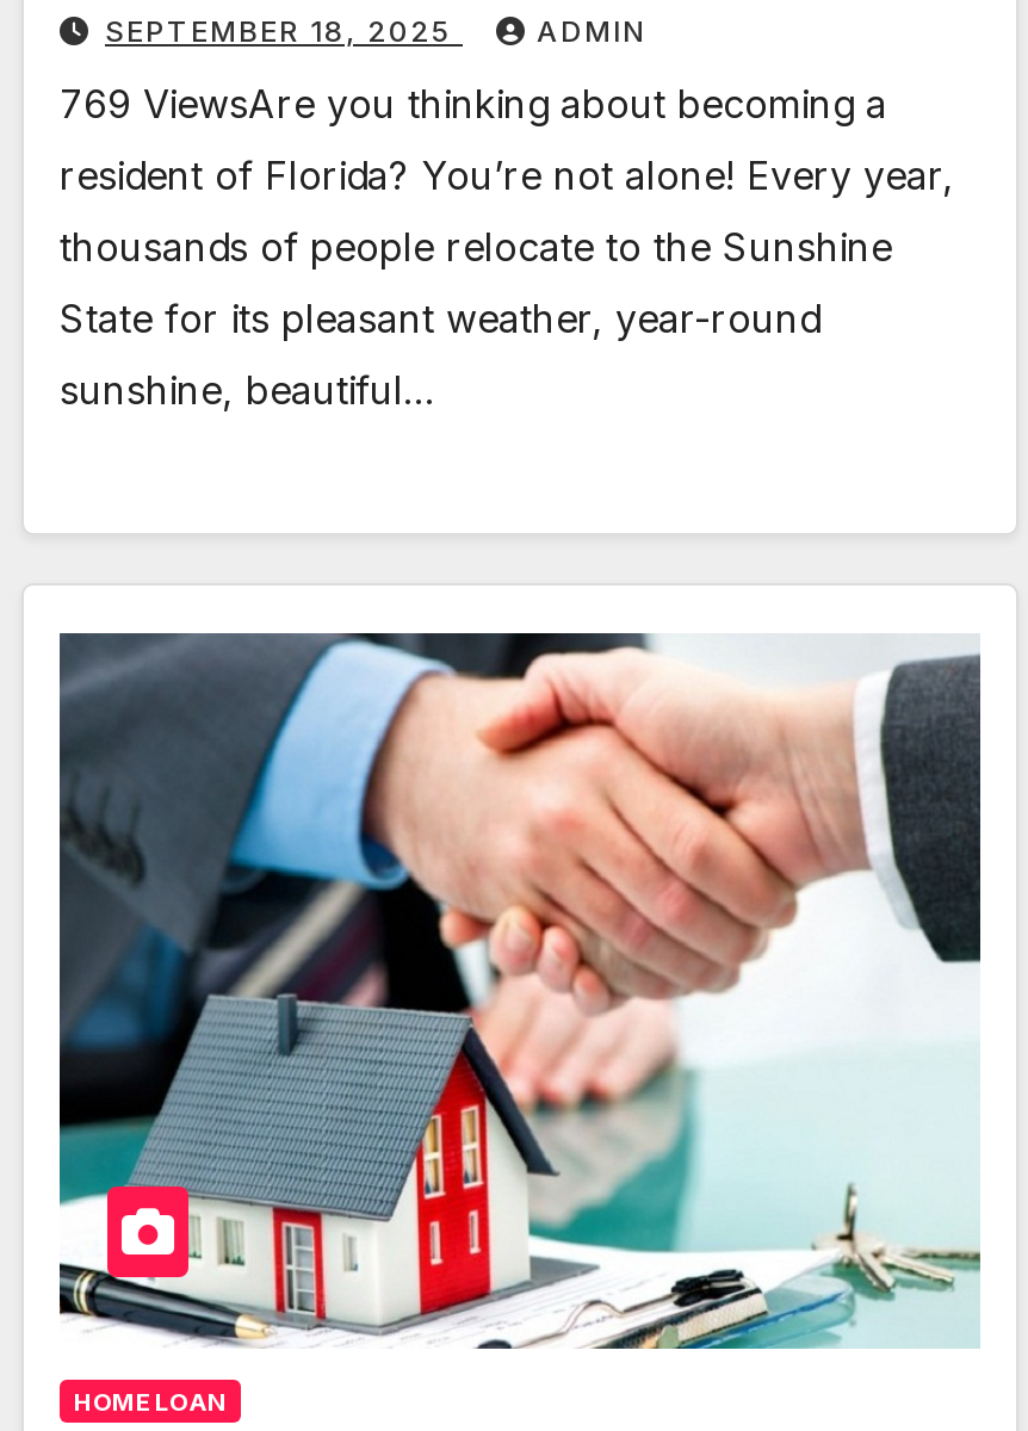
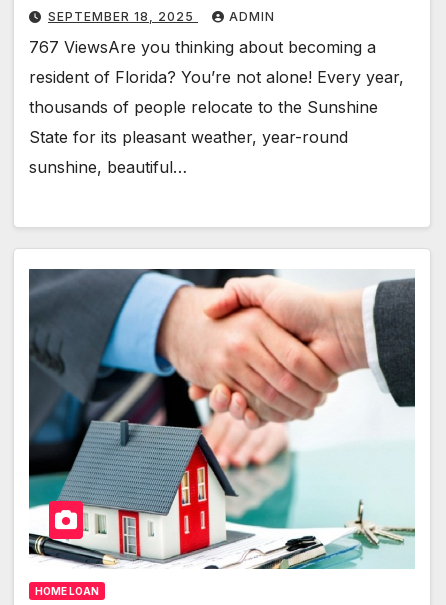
- 769 ViewsAre you thinking about becoming a
+ 767 ViewsAre you thinking about becoming a
